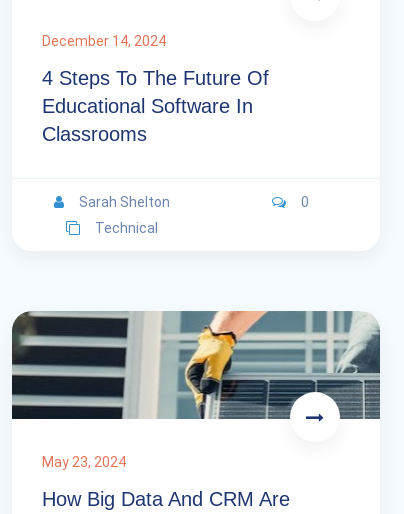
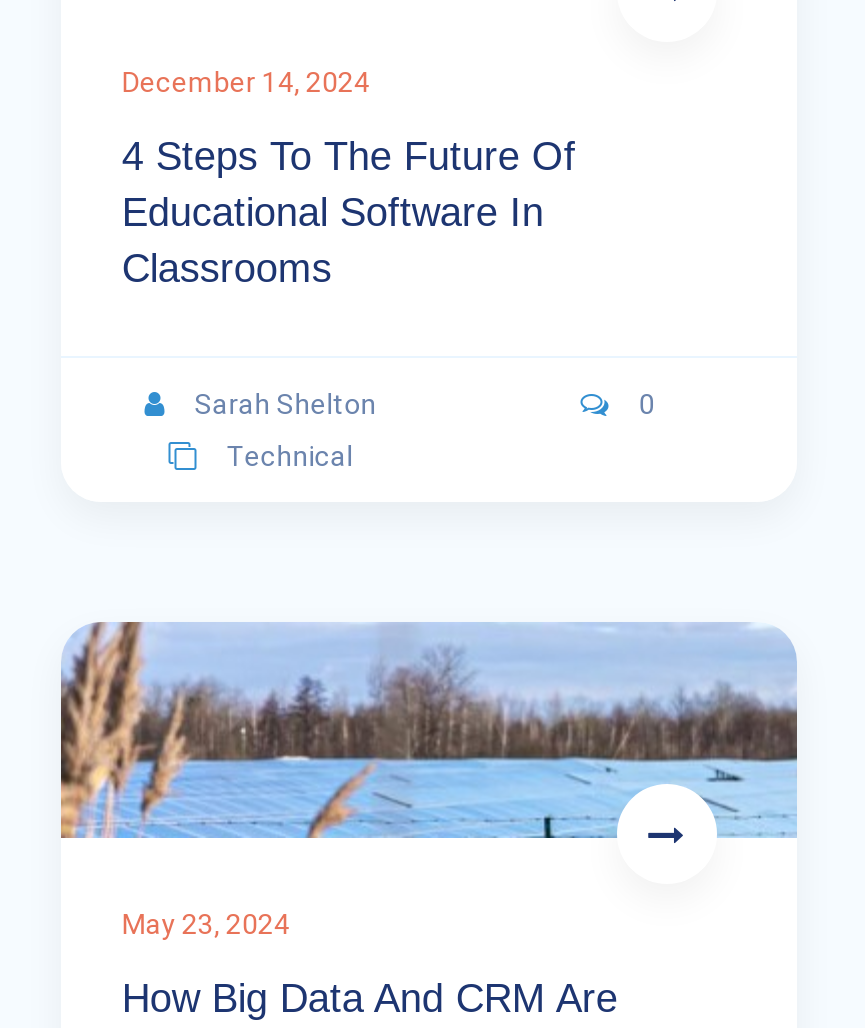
- [image]
+ [image]
